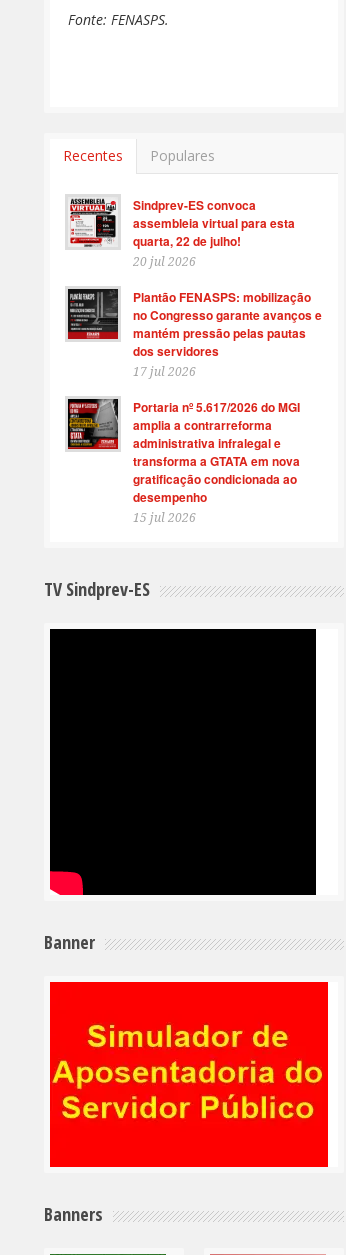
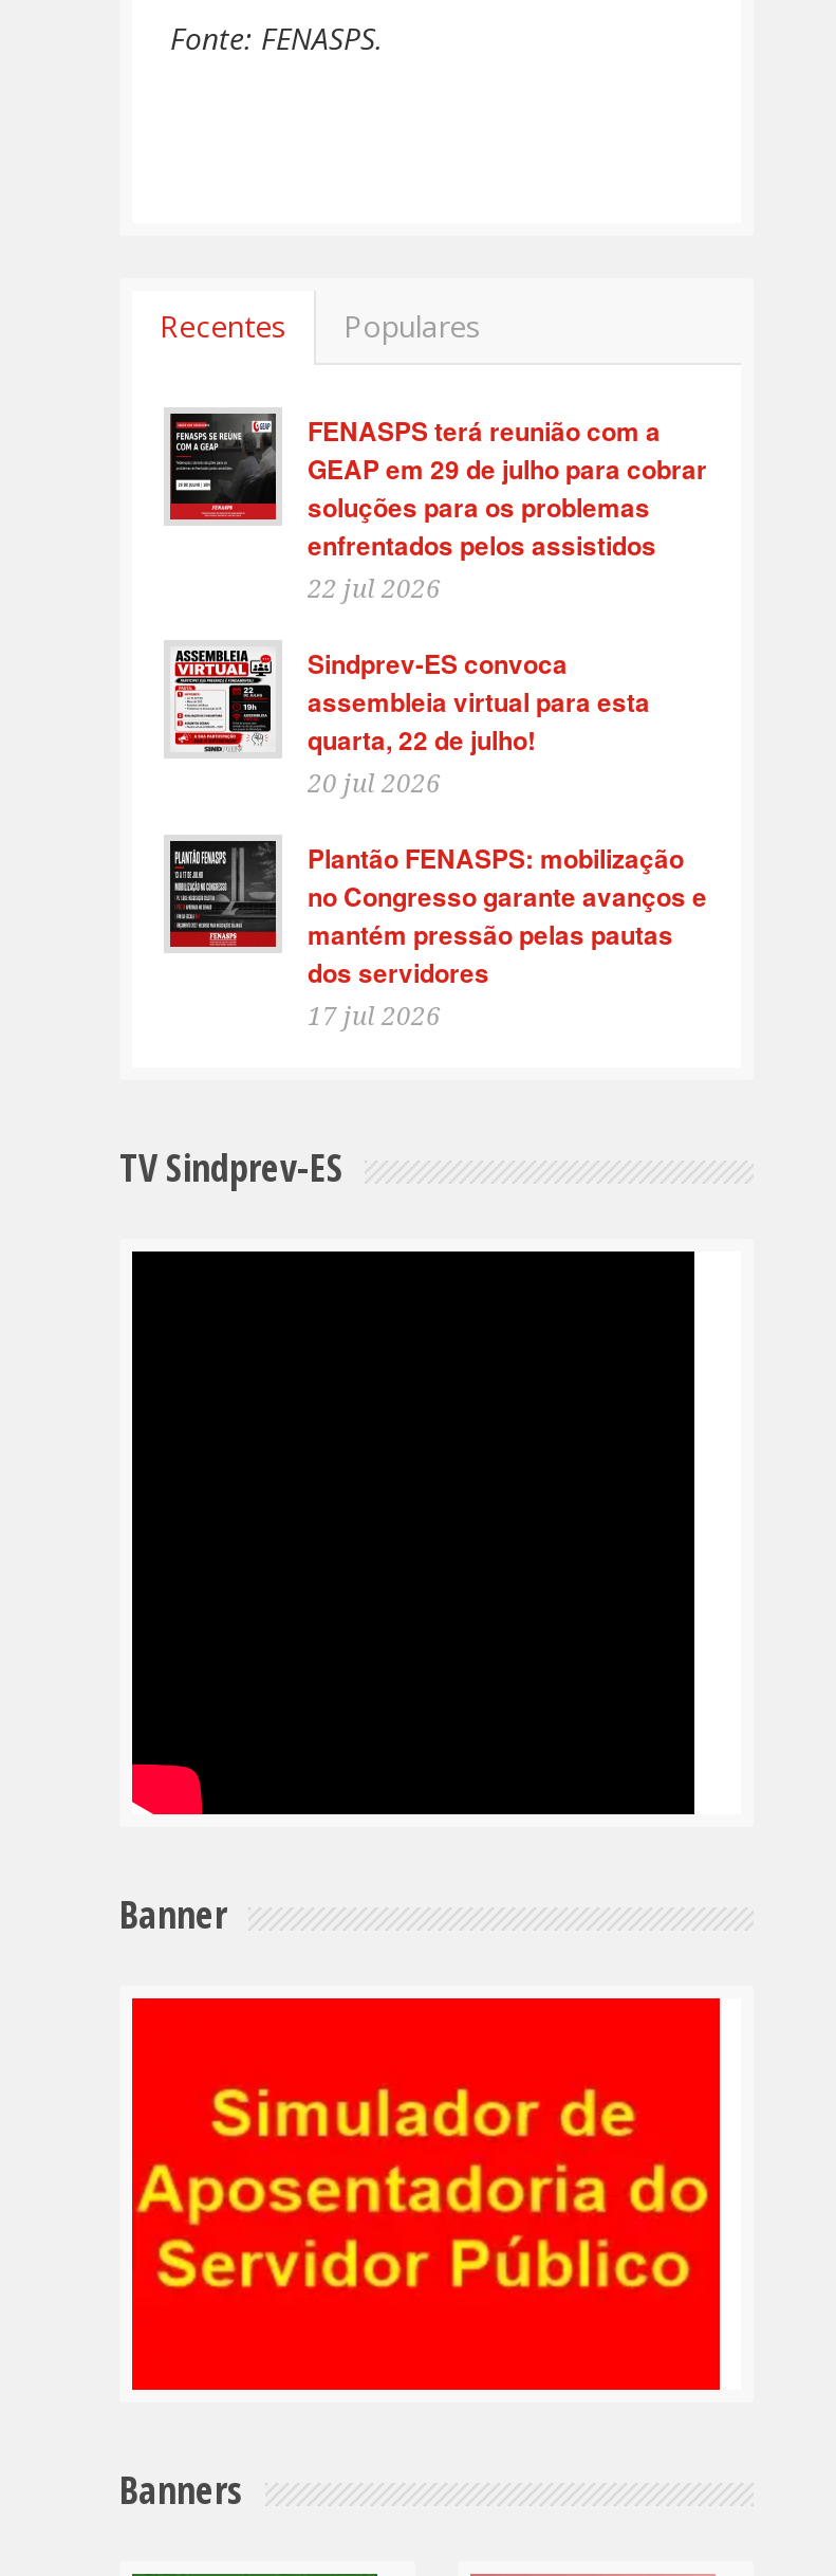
+ [image]
+ FENASPS terá reunião com a
+ GEAP em 29 de julho para cobrar
+ soluções para os problemas
+ enfrentados pelos assistidos
+ 22 jul 2026

moved down: [image] | Sindprev-ES convoca | assembleia virtual para esta | ... | dos servidores | 17 jul 2026

- [image]
- Portaria nº 5.617/2026 do MGI
- amplia a contrarreforma
- administrativa infralegal e
- transforma a GTATA em nova
- gratificação condicionada ao
- desempenho
- 15 jul 2026
